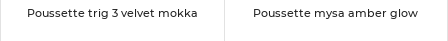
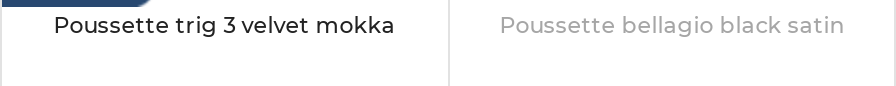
- Poussette mysa amber glow
+ Poussette bellagio black satin
